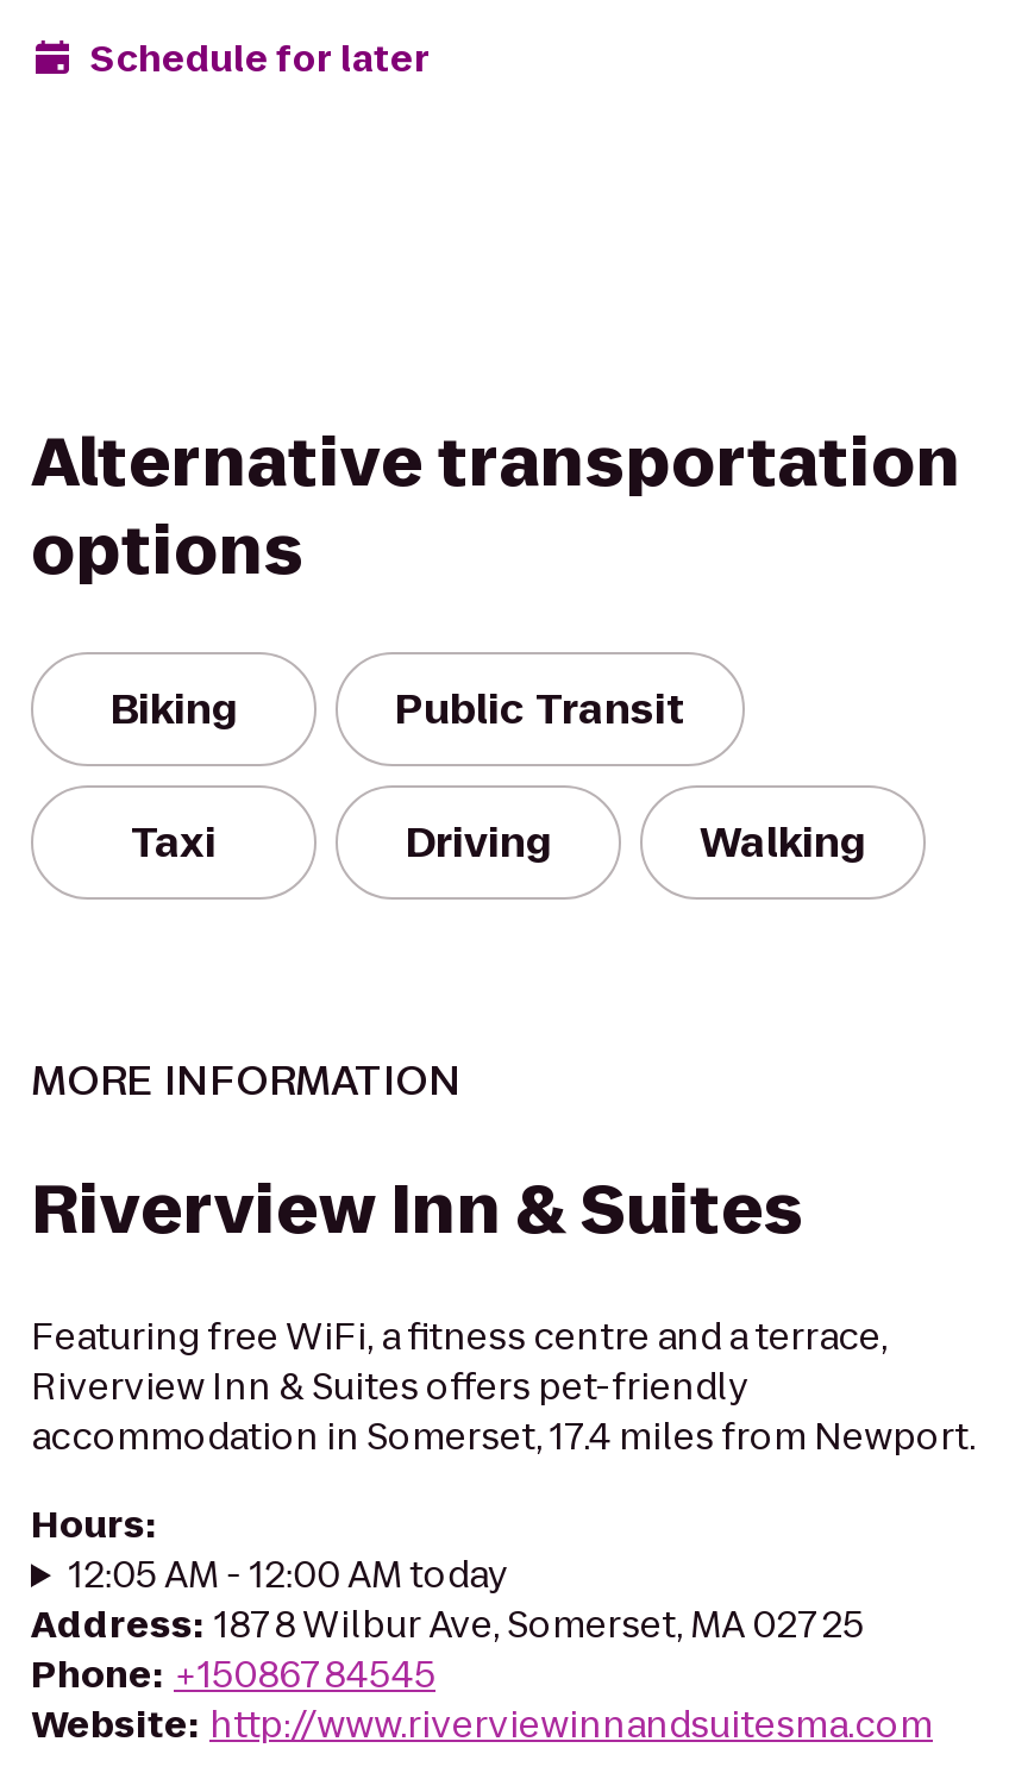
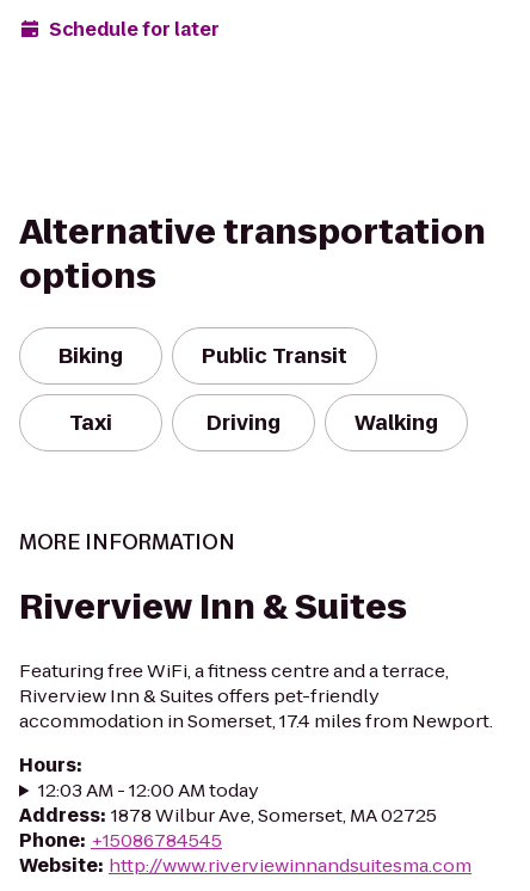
- 12:05 AM - 12:00 AM today
+ 12:03 AM - 12:00 AM today
